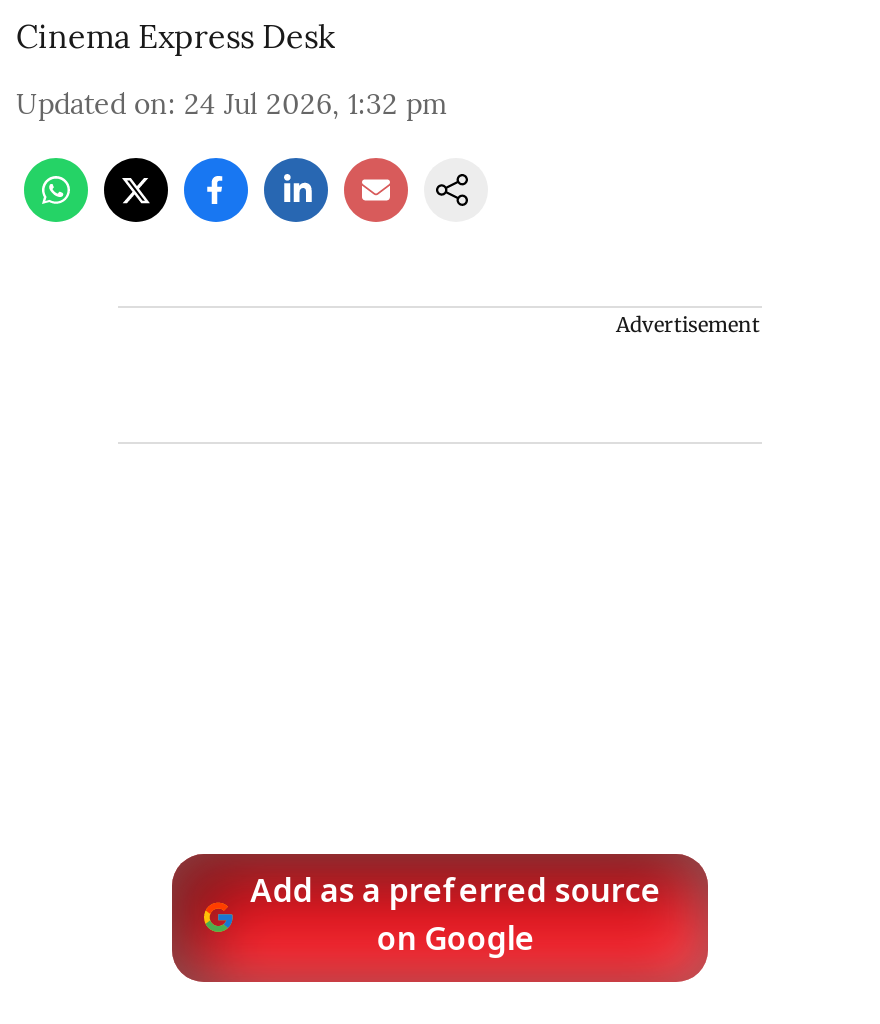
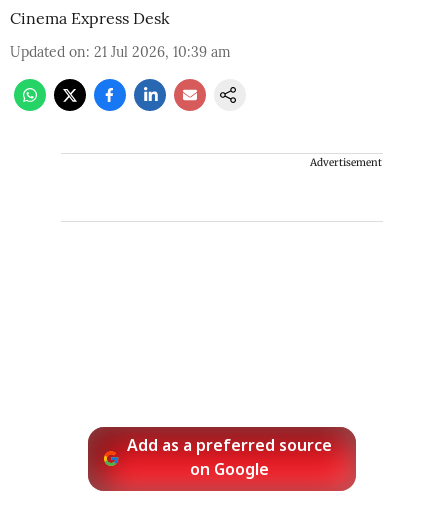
- Updated on: 24 Jul 2026, 1:32 pm
+ Updated on: 21 Jul 2026, 10:39 am
